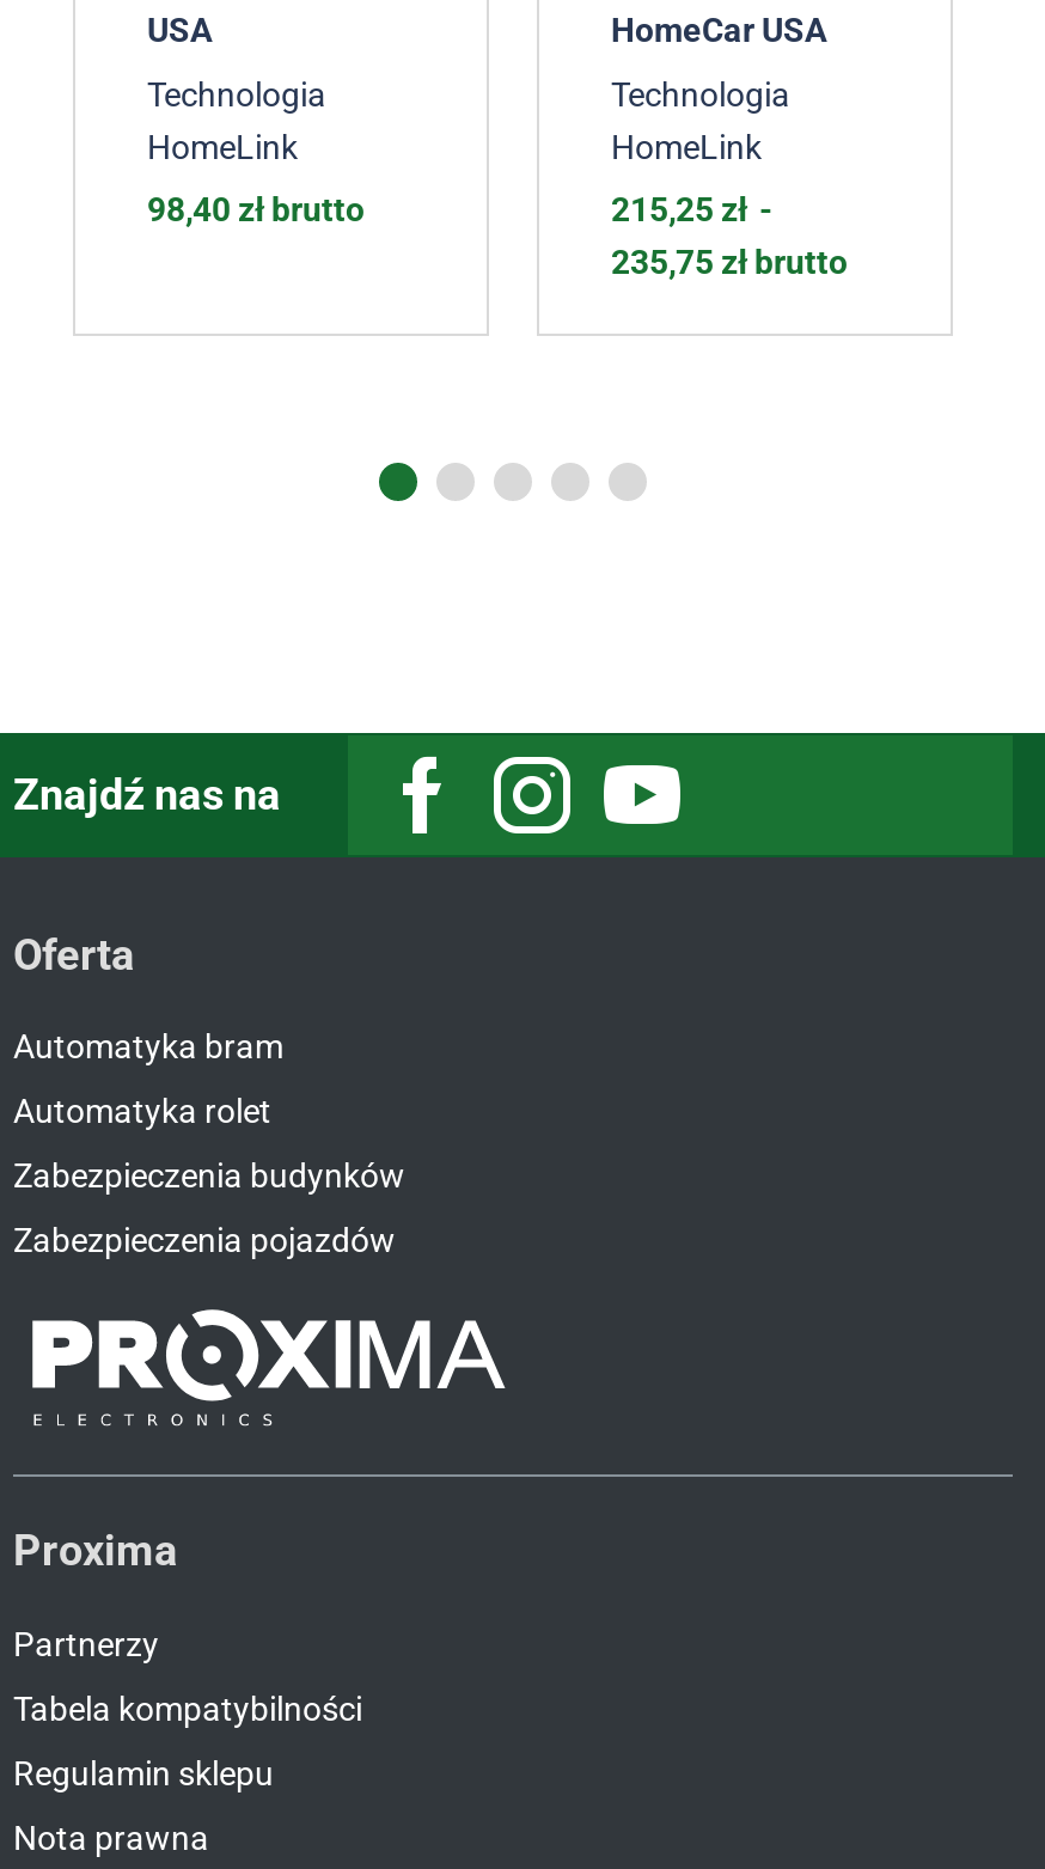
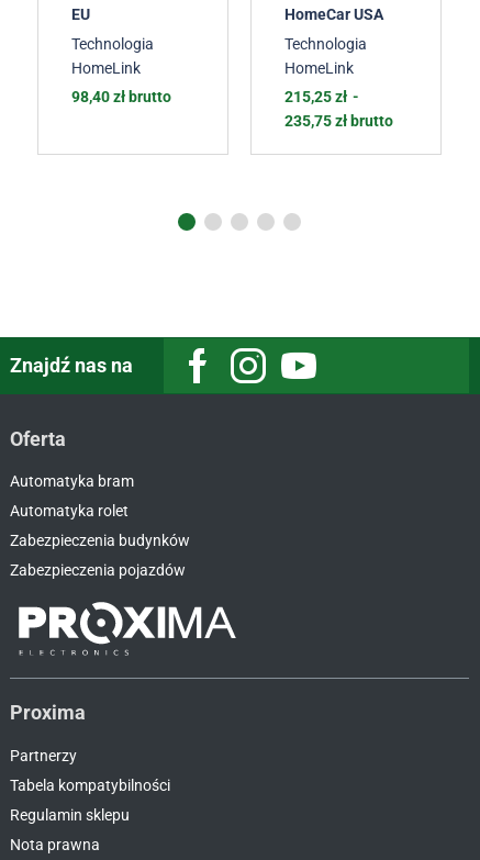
- USA
+ EU
